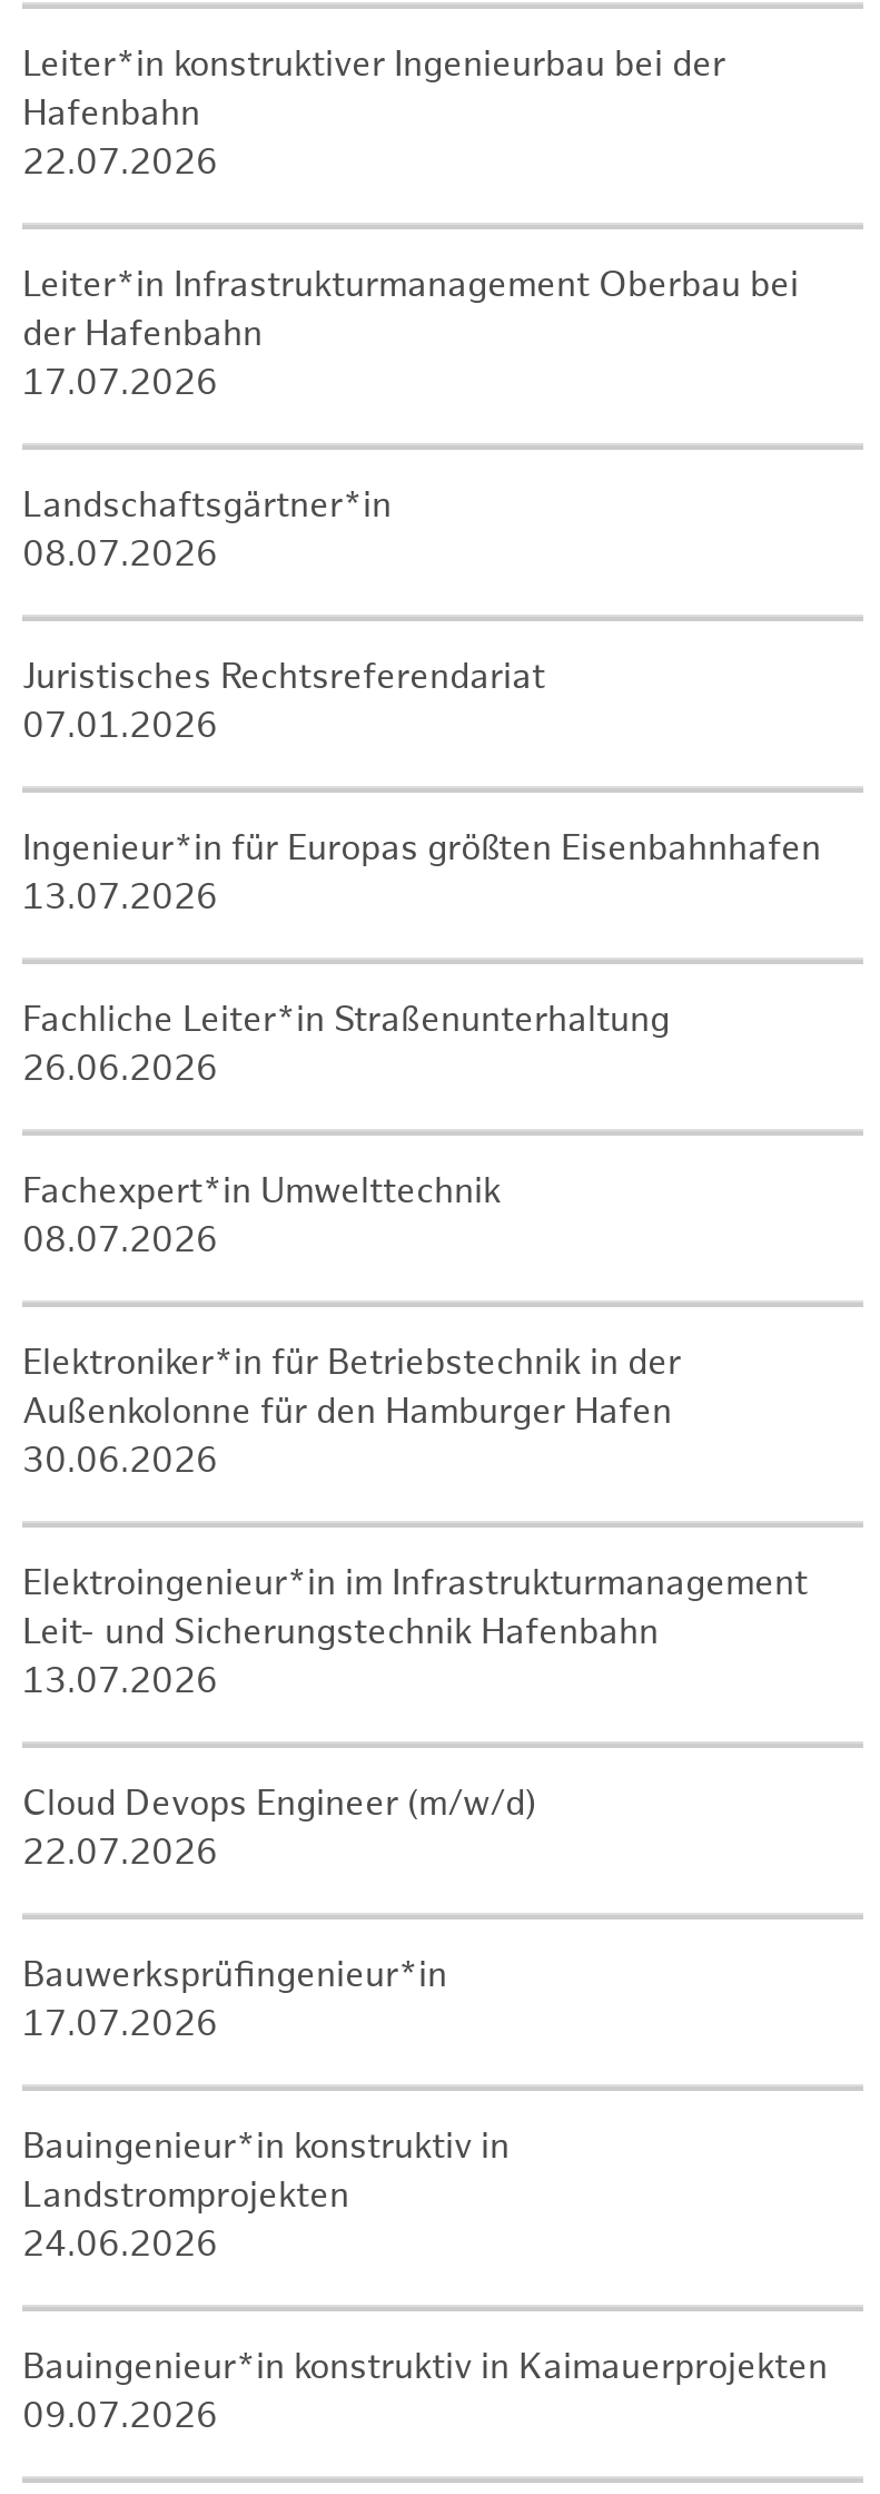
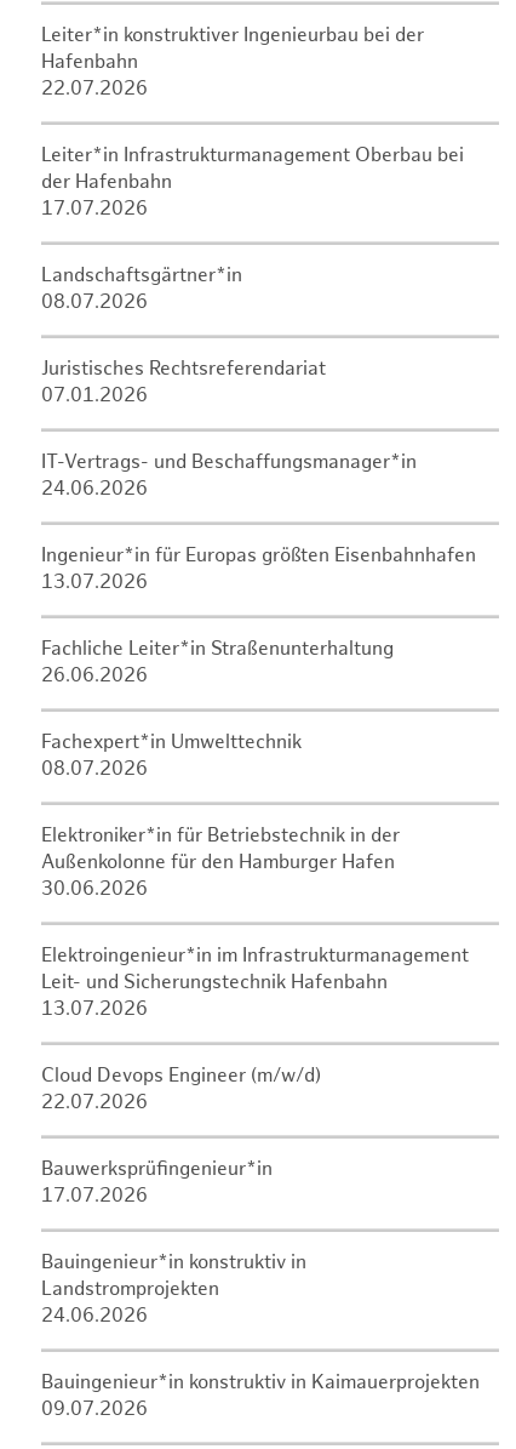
+ IT-Vertrags- und Beschaffungsmanager*in
+ 24.06.2026
